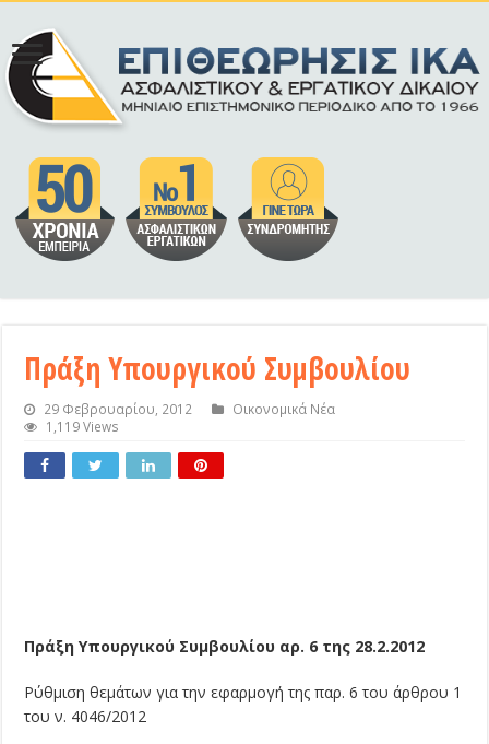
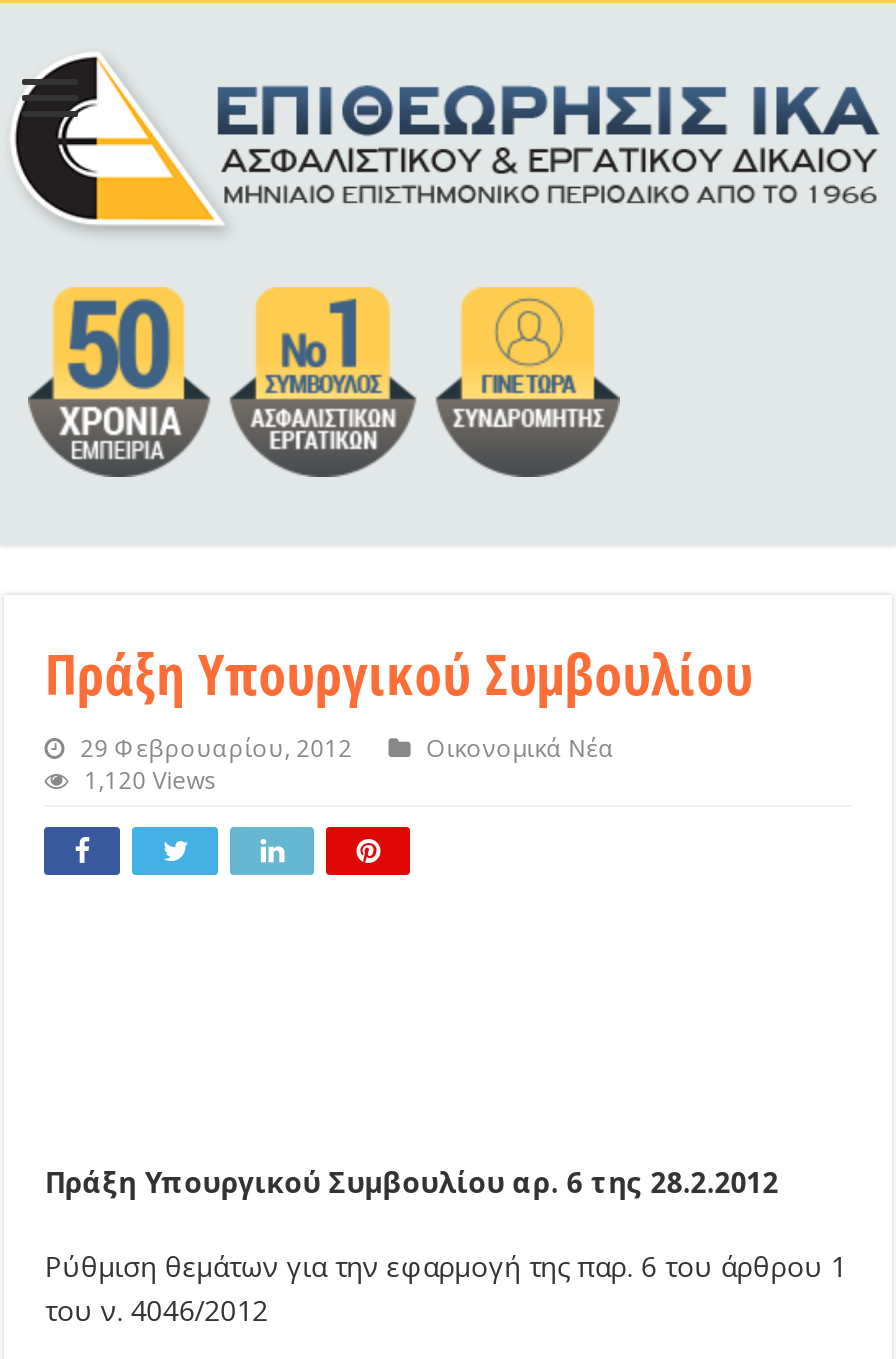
- 1,119 Views
+ 1,120 Views
